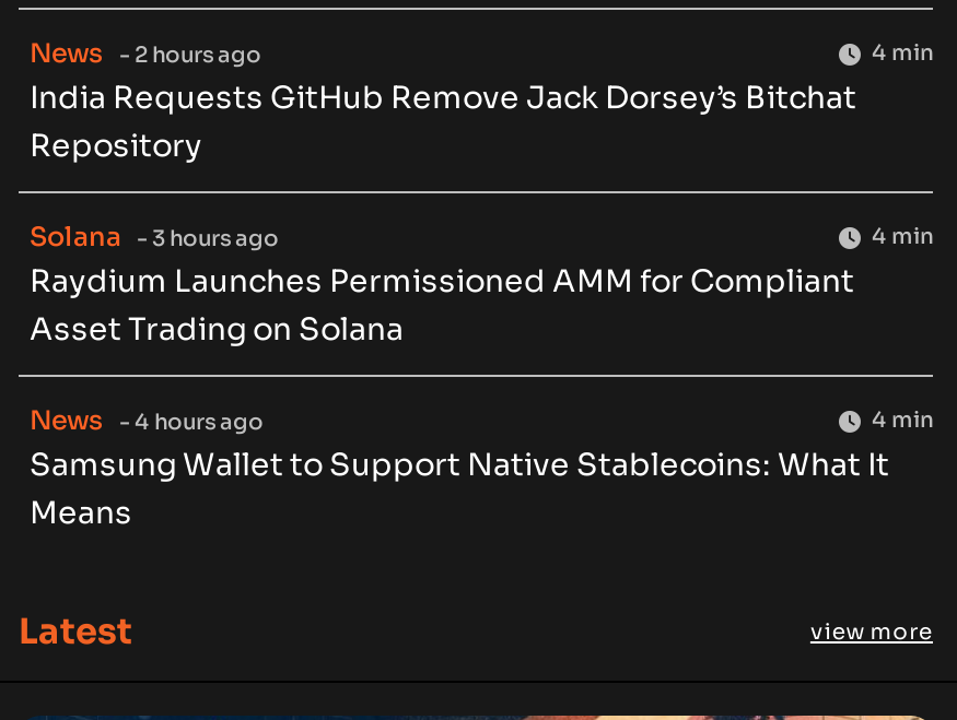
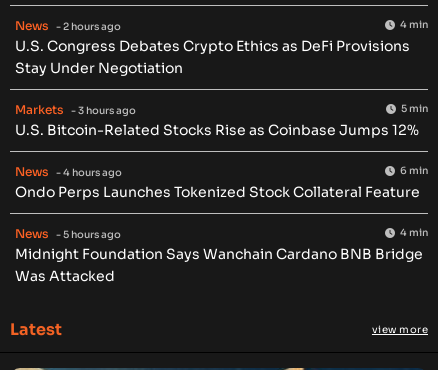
- India Requests GitHub Remove Jack Dorsey’s Bitchat
- Repository
+ U.S. Congress Debates Crypto Ethics as DeFi Provisions
+ Stay Under Negotiation

- Solana - 3 hours ago
- 4 min
- Raydium Launches Permissioned AMM for Compliant
- Asset Trading on Solana
+ Markets - 3 hours ago
+ 5 min
+ U.S. Bitcoin-Related Stocks Rise as Coinbase Jumps 12%

moved up: News - 4 hours ago

+ 6 min
+ Ondo Perps Launches Tokenized Stock Collateral Feature
+ News - 5 hours ago

- Samsung Wallet to Support Native Stablecoins: What It
- Means
+ Midnight Foundation Says Wanchain Cardano BNB Bridge
+ Was Attacked
